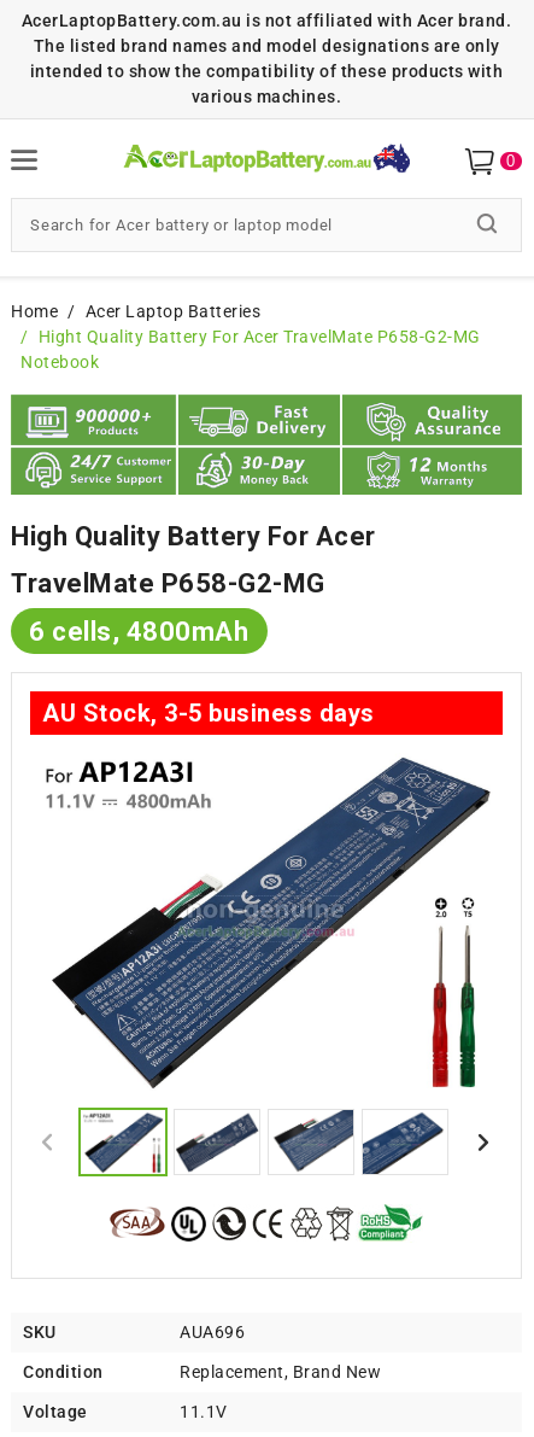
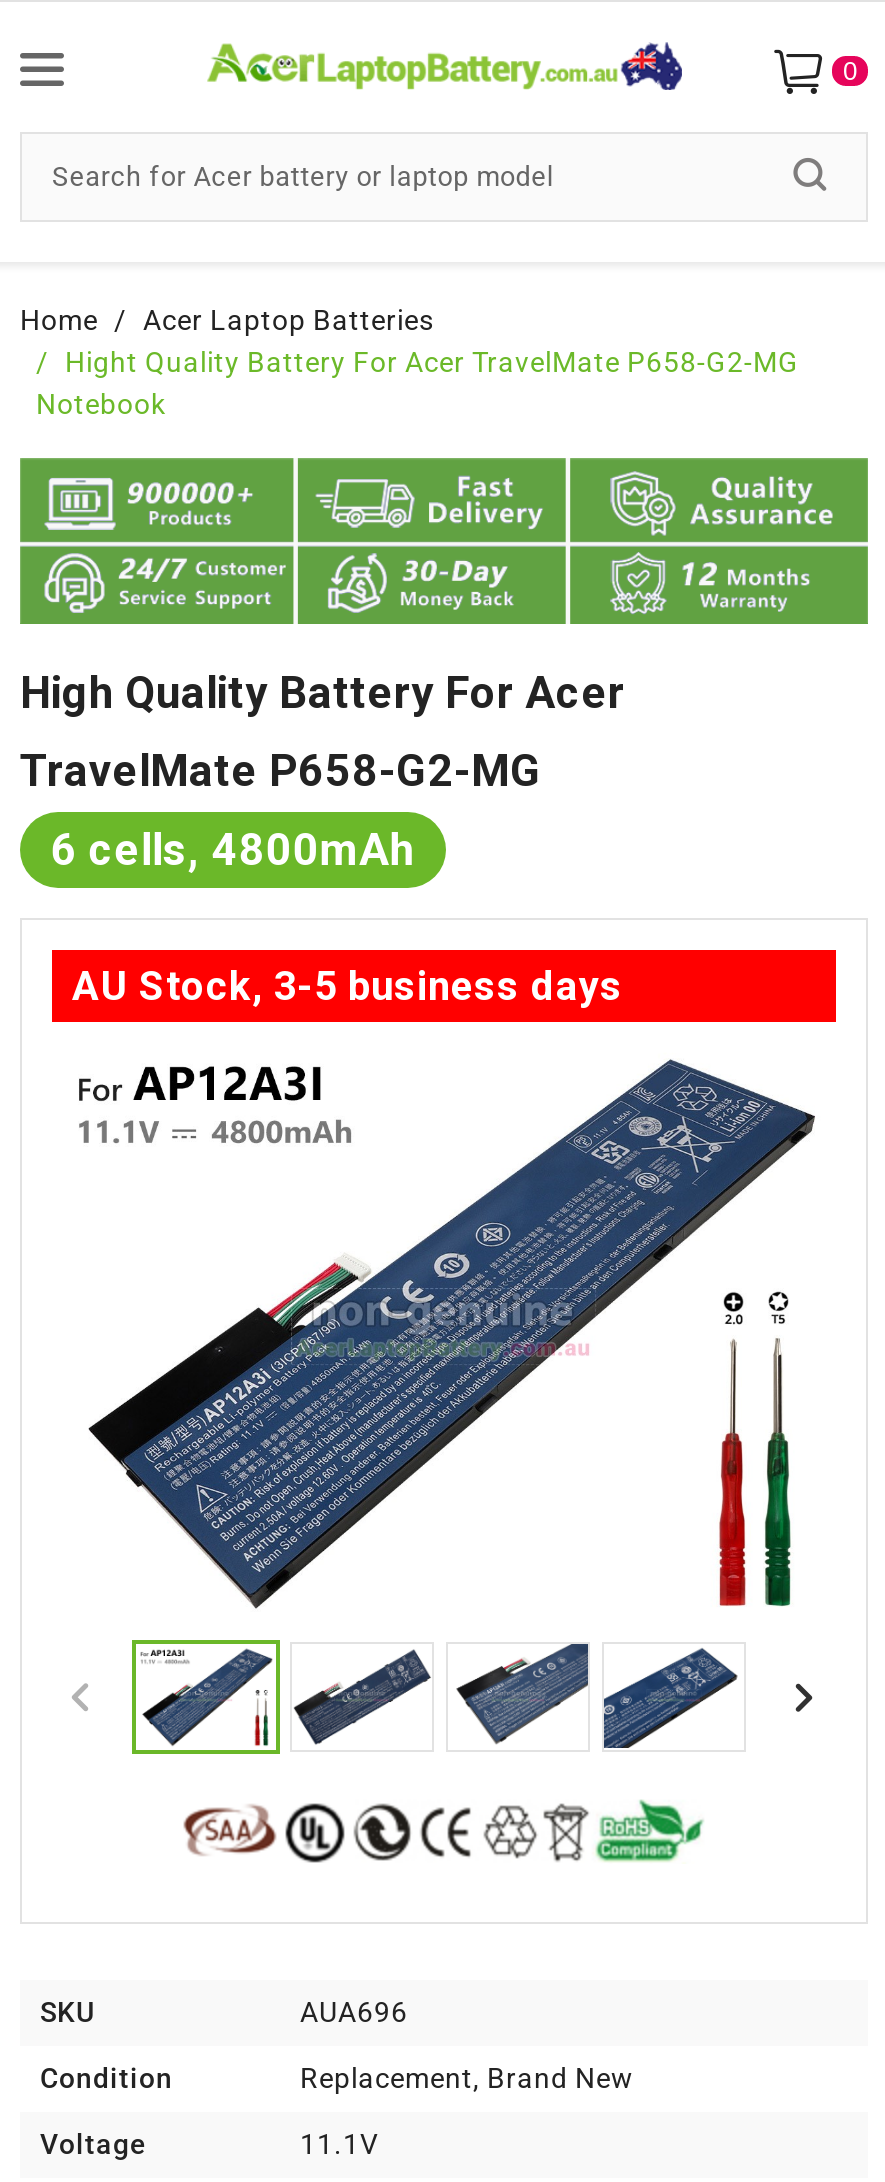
- AcerLaptopBattery.com.au is not affiliated with Acer brand.
- The listed brand names and model designations are only
- intended to show the compatibility of these products with
- various machines.
